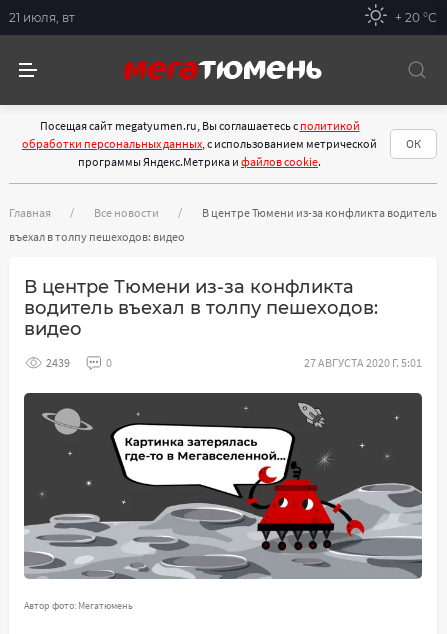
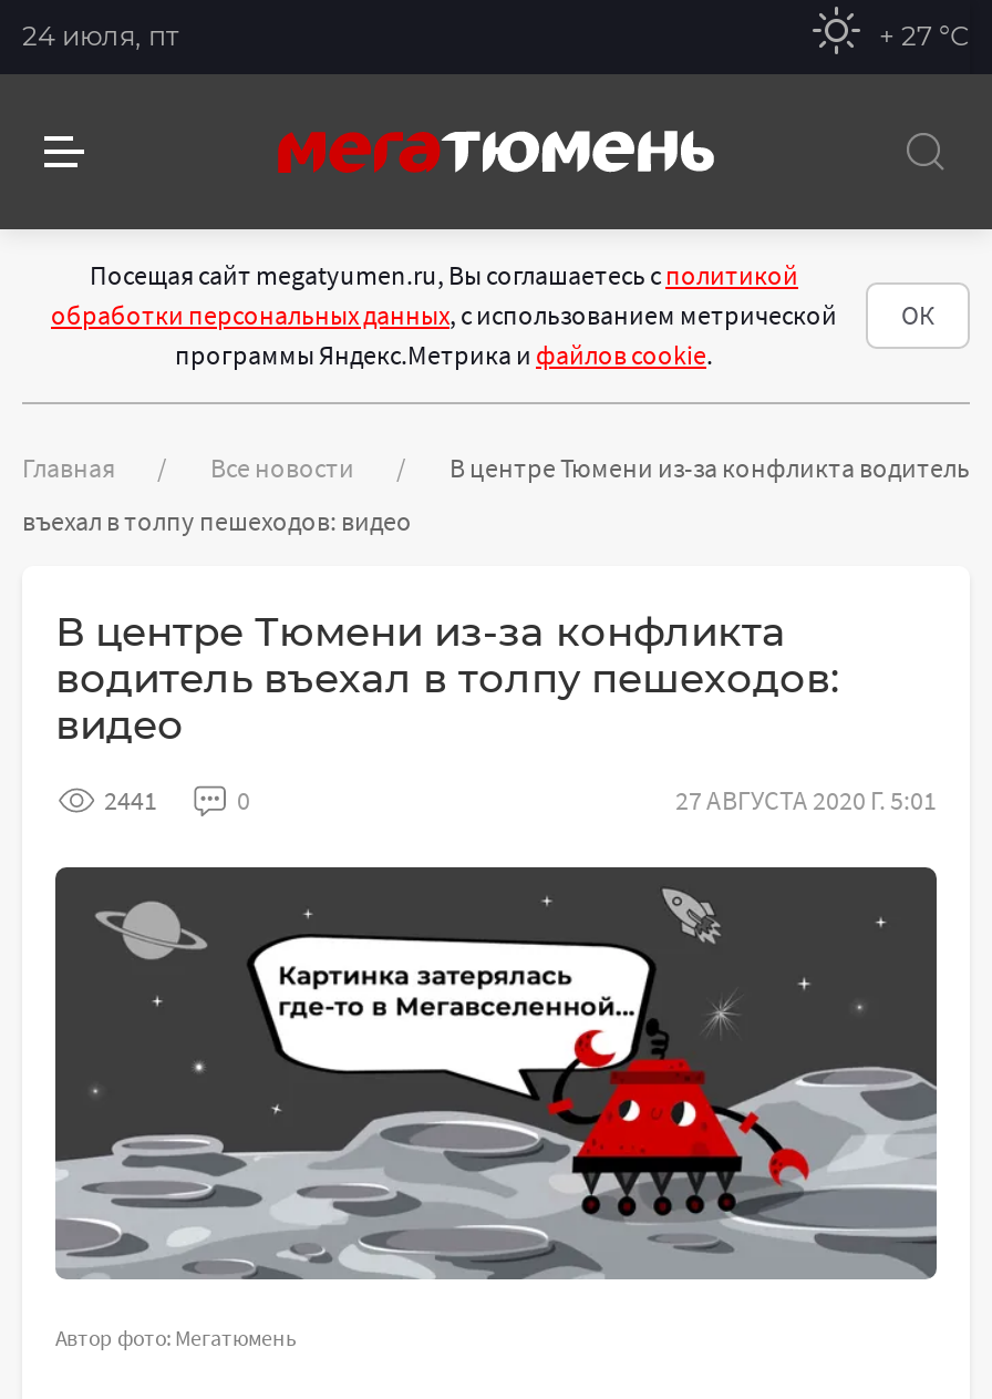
- 21 июля, вт
+ 24 июля, пт

- + 20 °С
+ + 27 °С

- 2439
+ 2441
